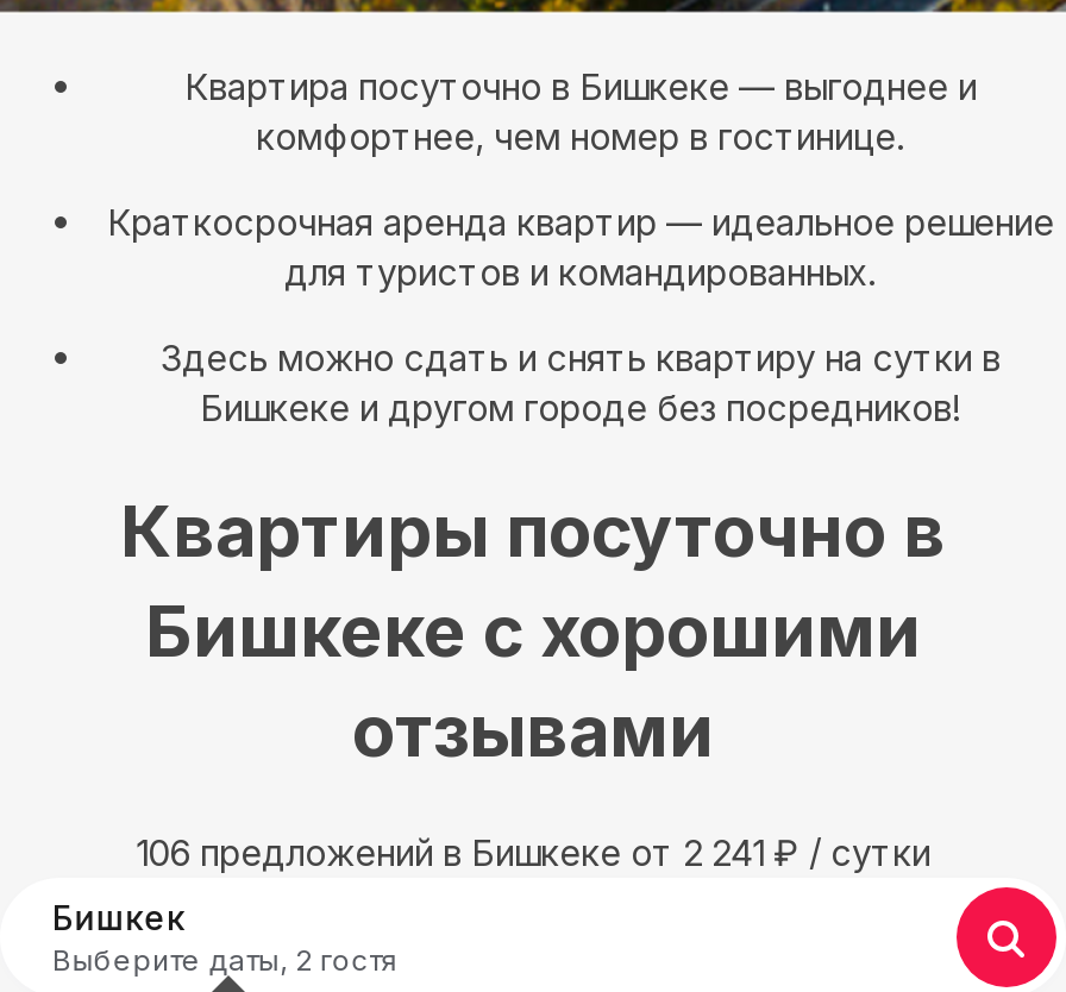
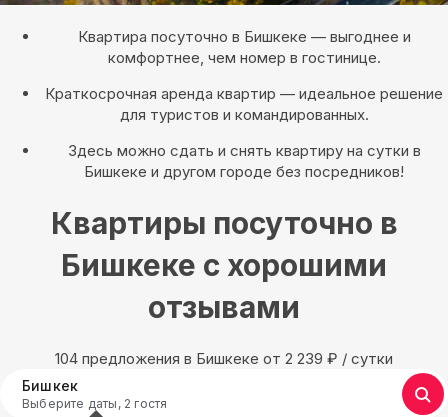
- 106 предложений в Бишкеке oт 2 241 ₽ / сутки
+ 104 предложения в Бишкеке oт 2 239 ₽ / сутки
